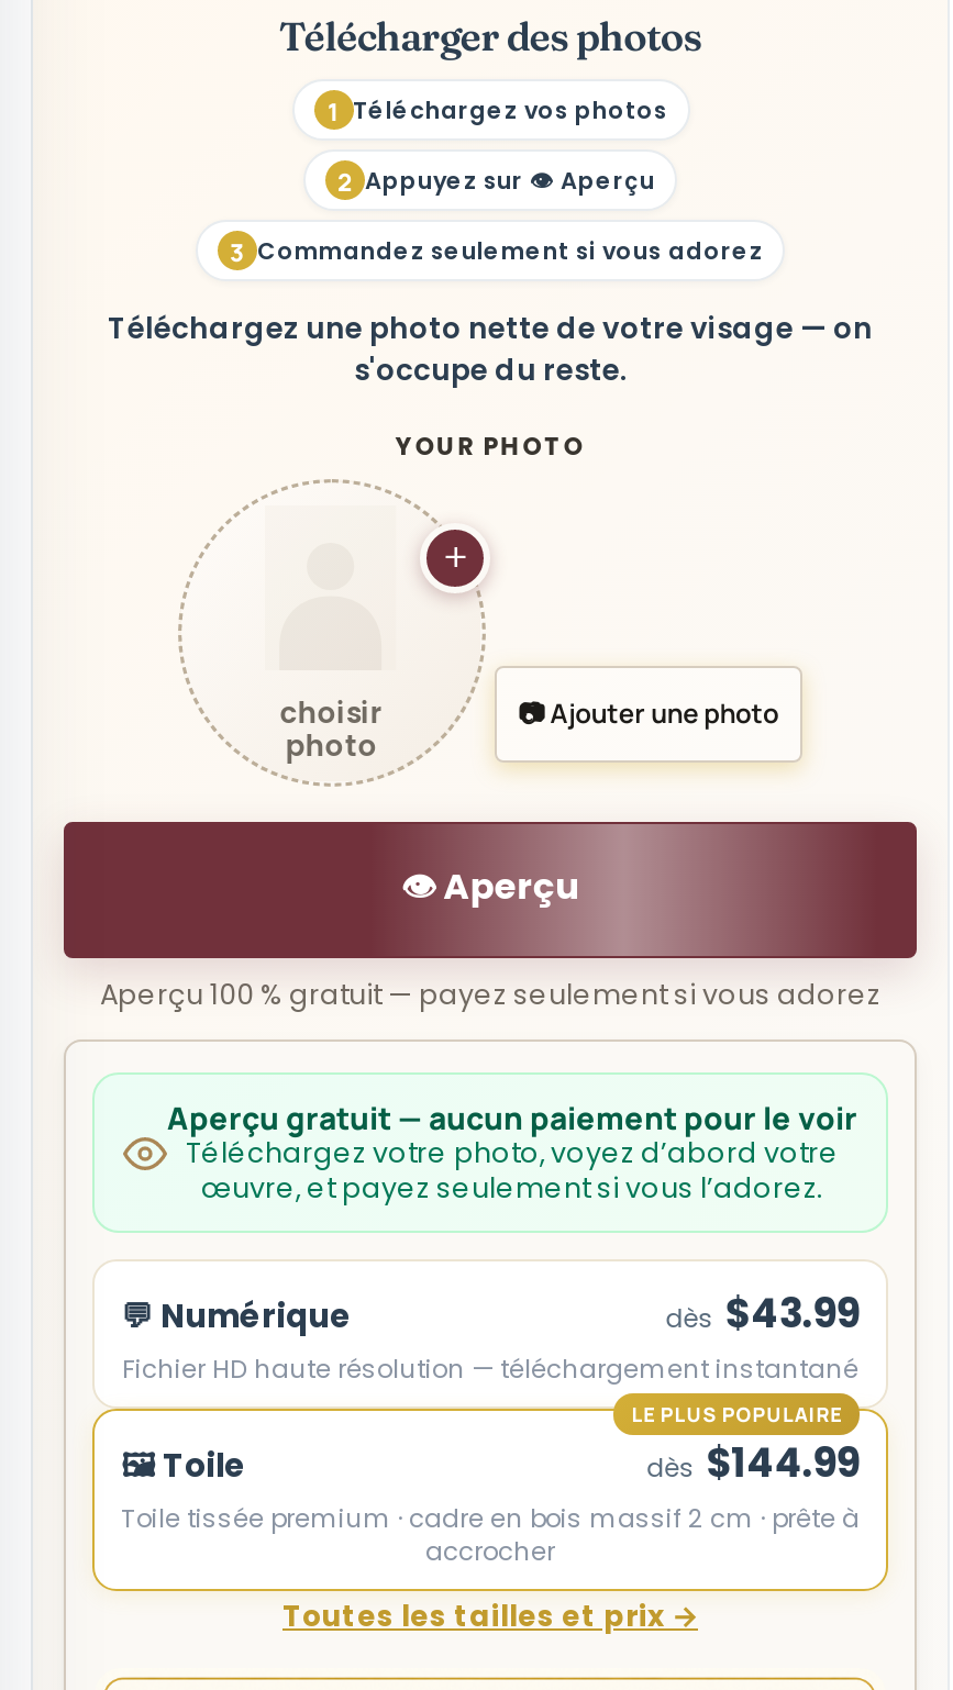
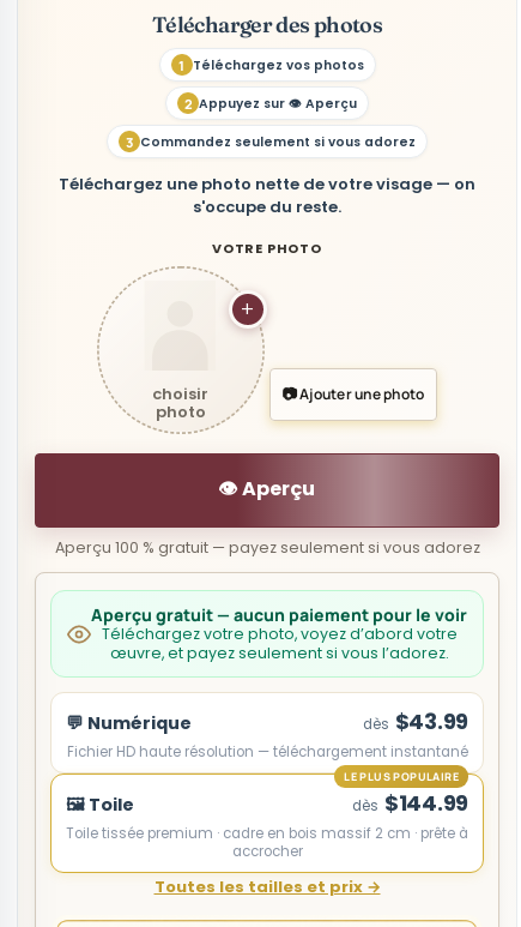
- YOUR PHOTO
+ VOTRE PHOTO
